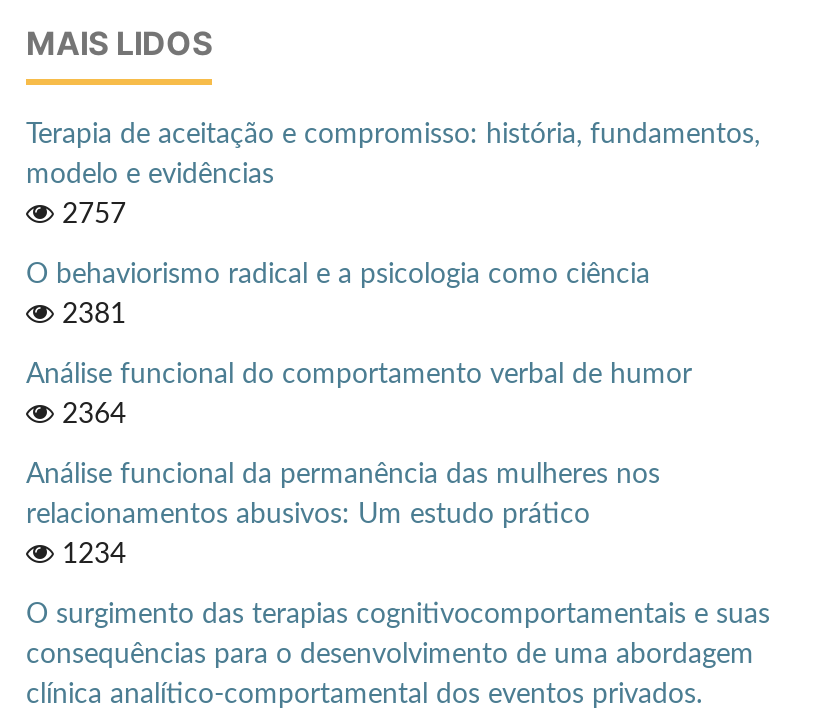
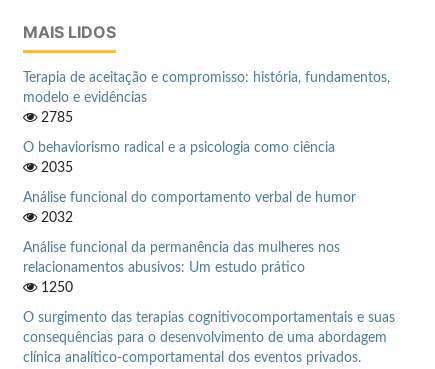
- 2757
+ 2785

- 2381
+ 2035

- 2364
+ 2032

- 1234
+ 1250
